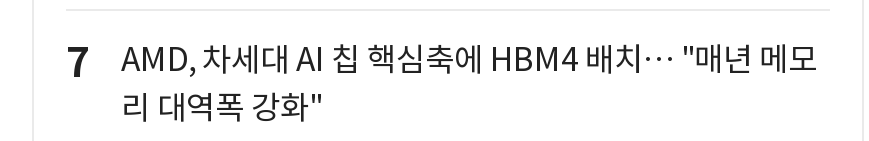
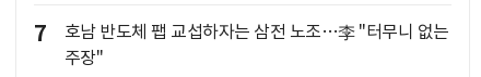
- AMD, 차세대 AI 칩 핵심축에 HBM4 배치… "매년 메모
- 리 대역폭 강화"
+ 호남 반도체 팹 교섭하자는 삼전 노조…李 "터무니 없는
+ 주장"
